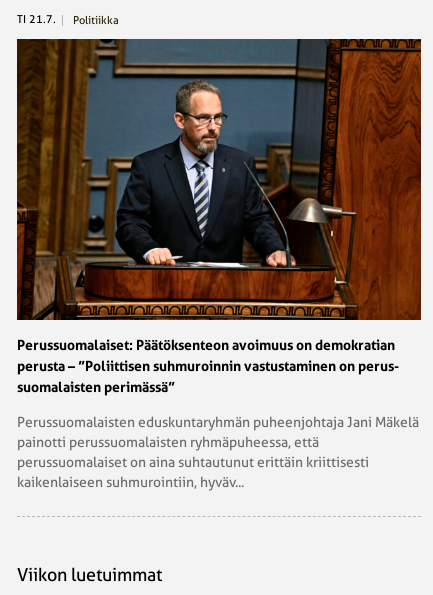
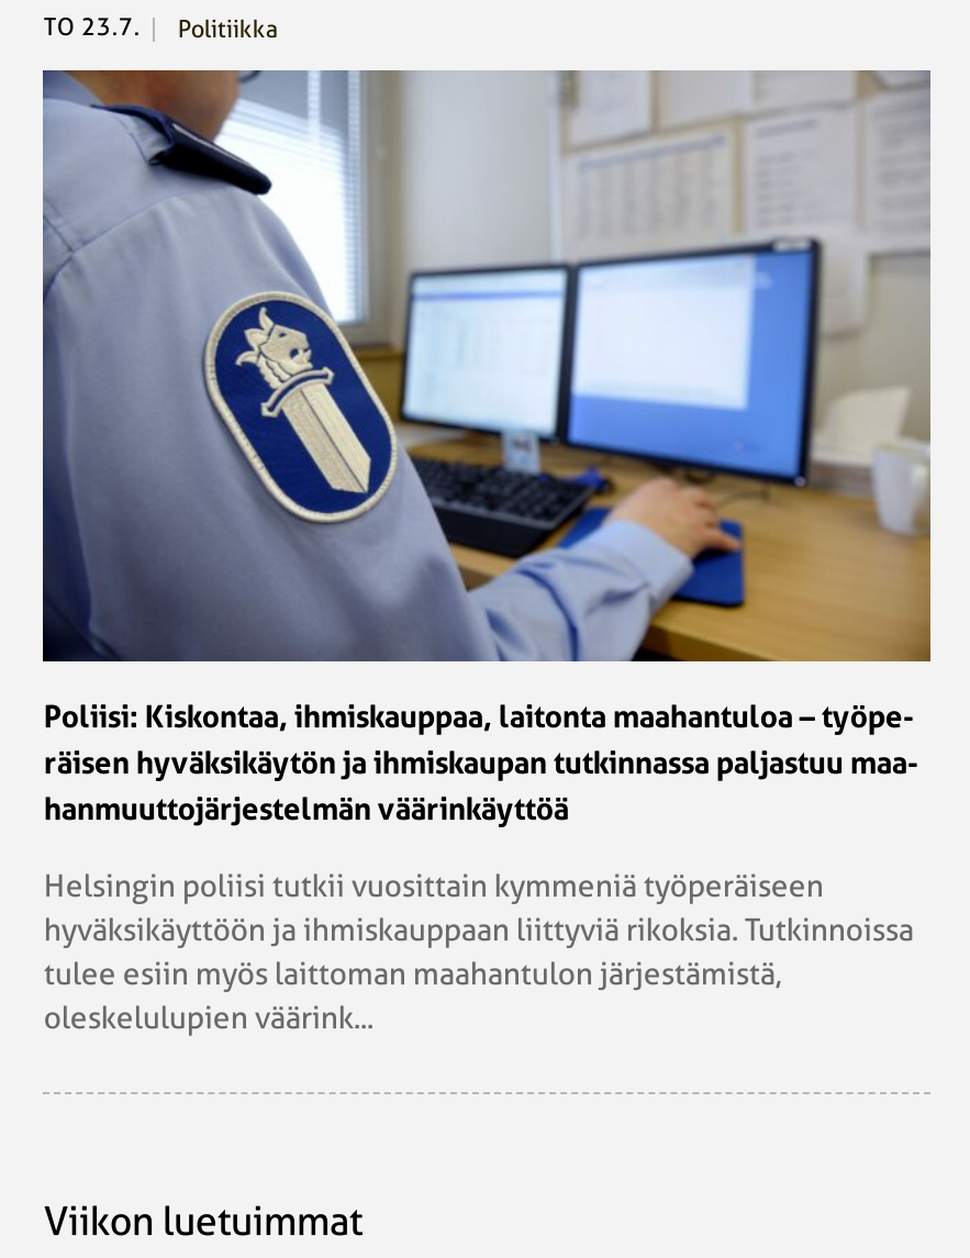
- TI 21.7. Politiikka
+ TO 23.7. Politiikka

- [image]
- Perussuomalaiset: Päätöksenteon avoimuus on demokratian
- perusta – ”Poliittisen suhmuroinnin vastustaminen on perus
- suomalaisten perimässä”
+ [image]
+ Poliisi: Kiskontaa, ihmiskauppaa, laitonta maahantuloa – työpe
+ räisen hyväksikäytön ja ihmiskaupan tutkinnassa paljastuu maa
+ hanmuuttojärjestelmän väärinkäyttöä

- Perussuomalaisten eduskuntaryhmän puheenjohtaja Jani Mäkelä
- painotti perussuomalaisten ryhmäpuheessa, että
- perussuomalaiset on aina suhtautunut erittäin kriittisesti
- kaikenlaiseen suhmurointiin, hyväv...
+ Helsingin poliisi tutkii vuosittain kymmeniä työperäiseen
+ hyväksikäyttöön ja ihmiskauppaan liittyviä rikoksia. Tutkinnoissa
+ tulee esiin myös laittoman maahantulon järjestämistä,
+ oleskelulupien väärink...
